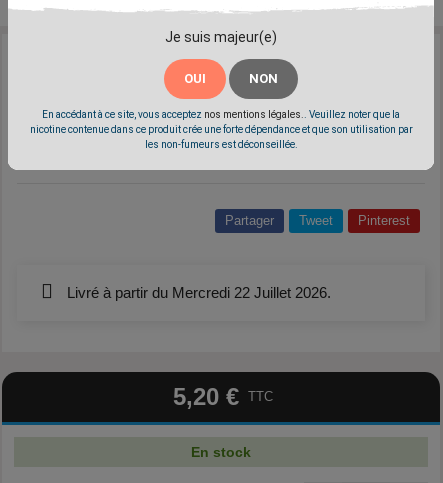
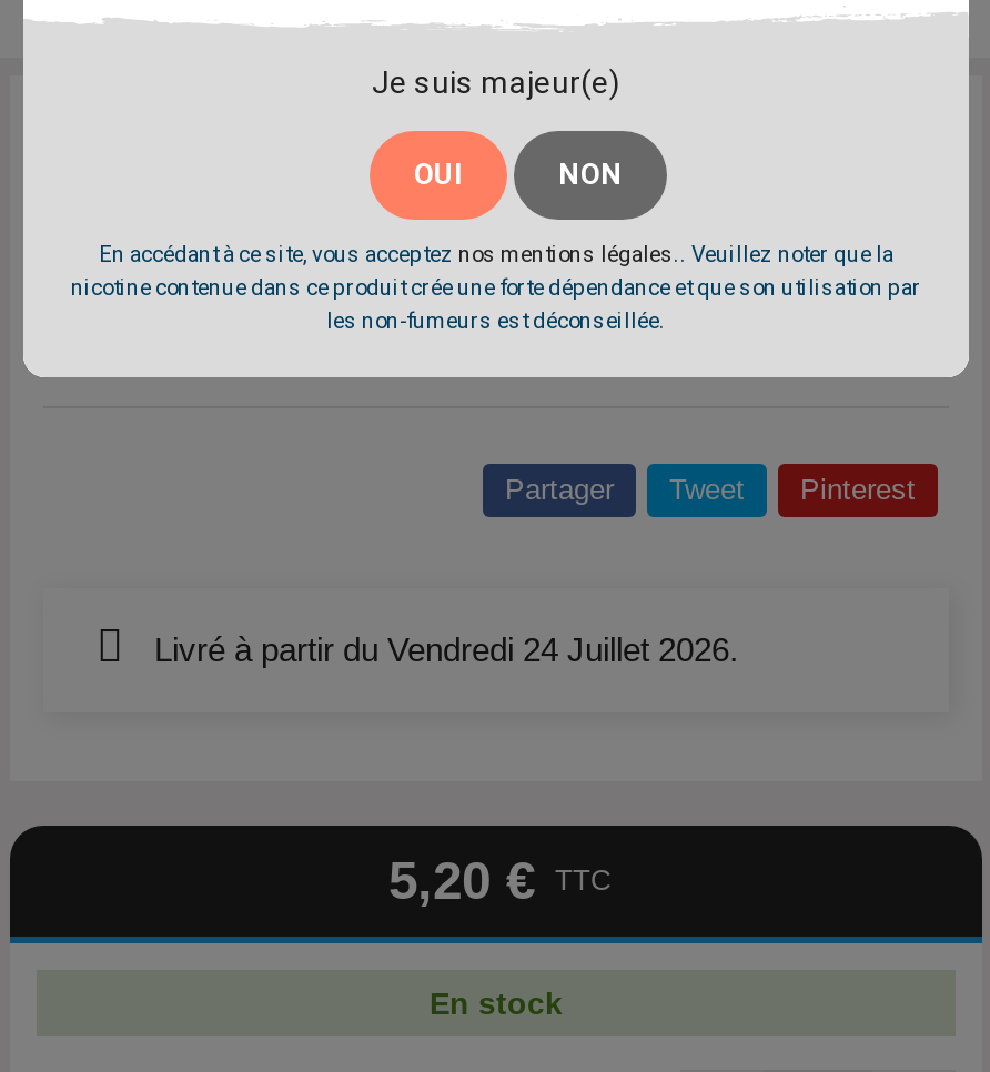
- Livré à partir du Mercredi 22 Juillet 2026.
+ Livré à partir du Vendredi 24 Juillet 2026.
